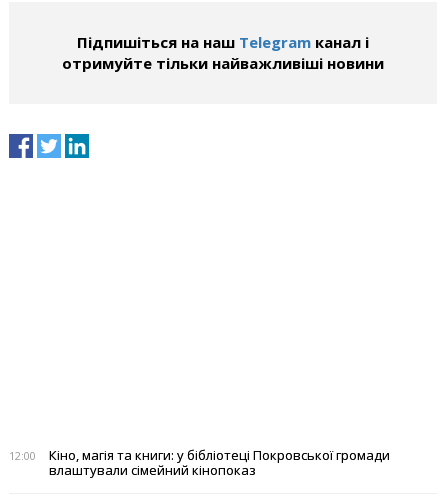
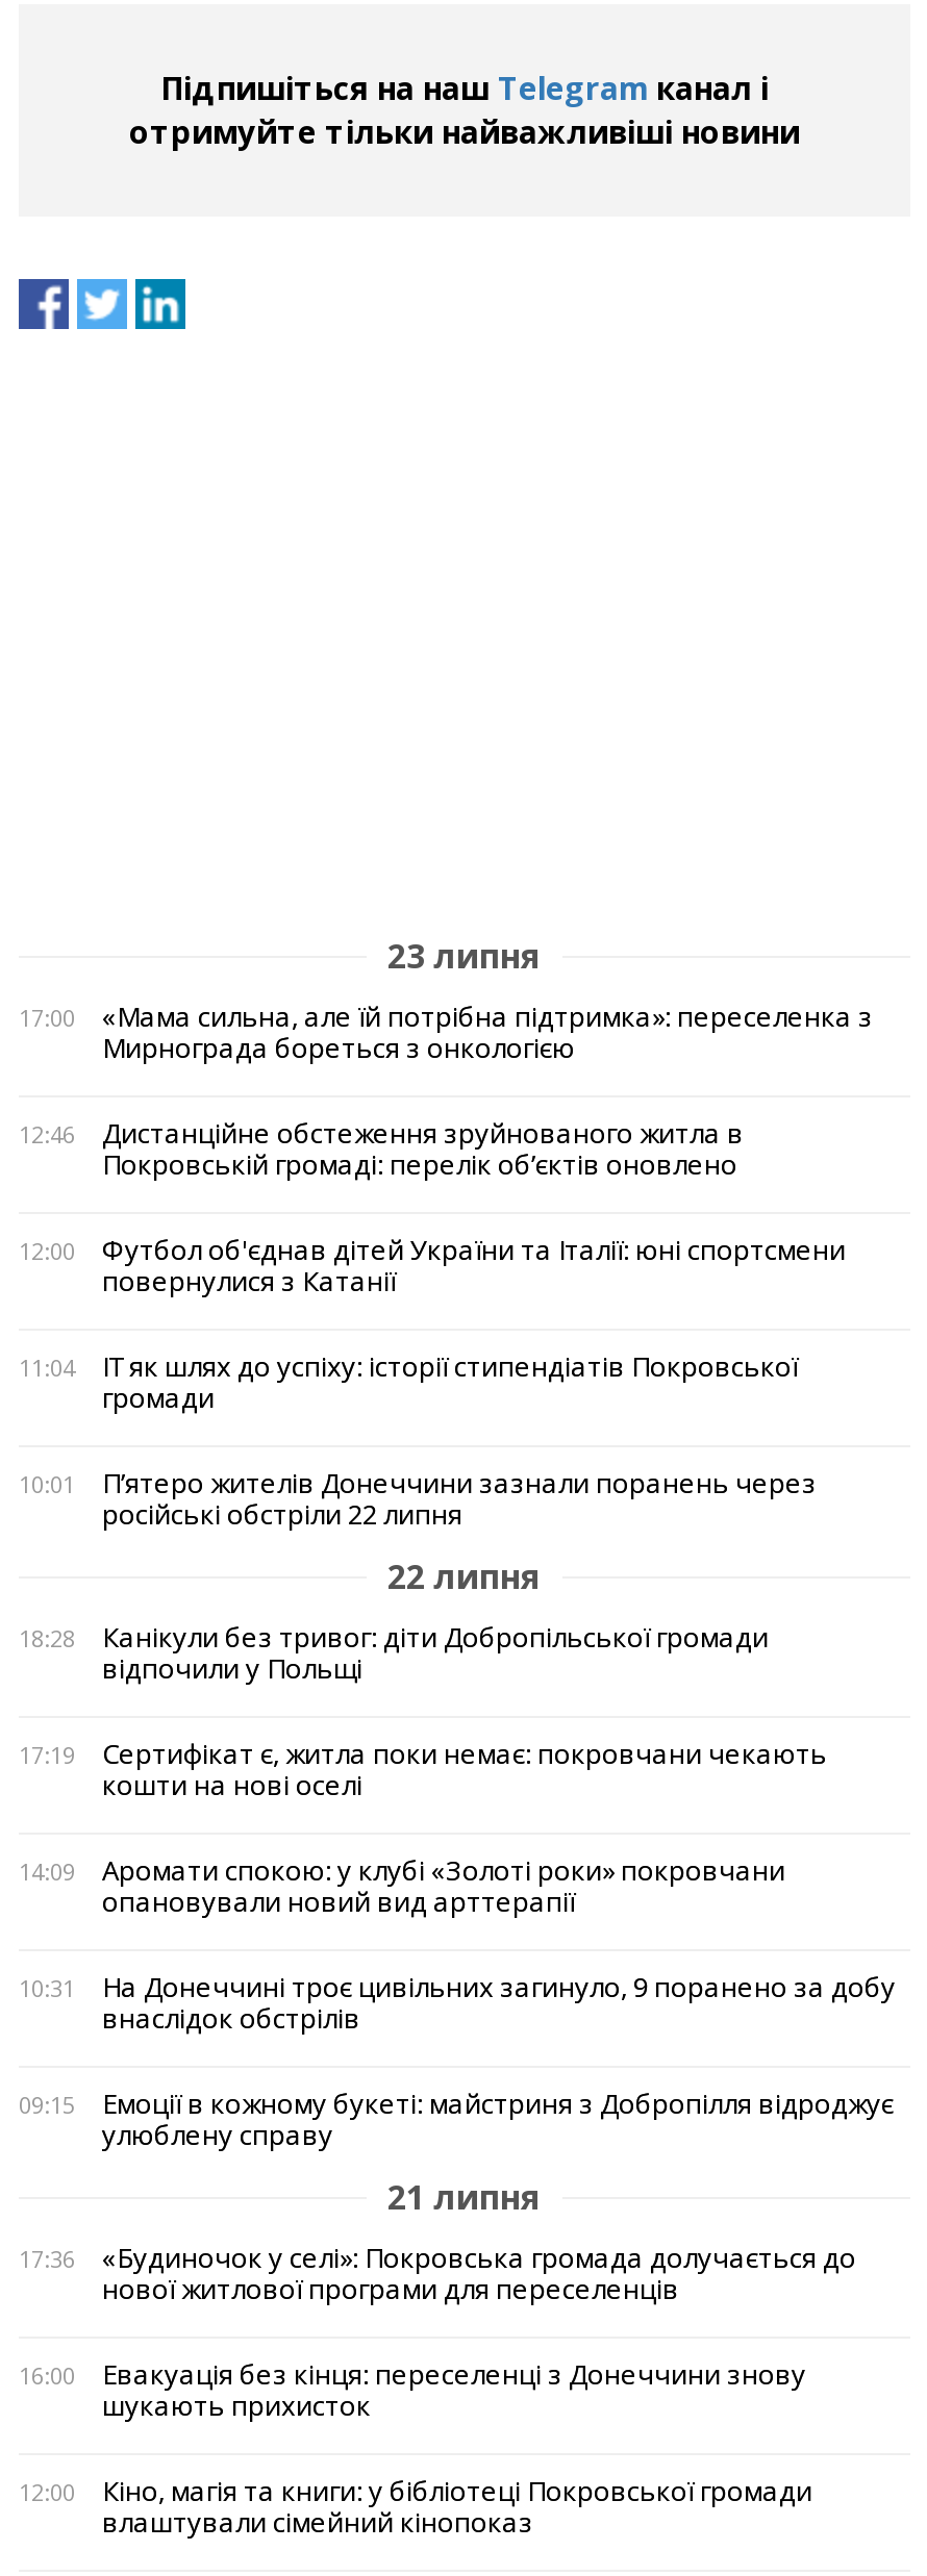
+ 23 липня
+ 17:00
+ «Мама сильна, але їй потрібна підтримка»: переселенка з
+ Мирнограда бореться з онкологією
+ 12:46
+ Дистанційне обстеження зруйнованого житла в
+ Покровській громаді: перелік об’єктів оновлено
+ 12:00
+ Футбол об'єднав дітей України та Італії: юні спортсмени
+ повернулися з Катанії
+ 11:04
+ ІТ як шлях до успіху: історії стипендіатів Покровської
+ громади
+ 10:01
+ П’ятеро жителів Донеччини зазнали поранень через
+ російські обстріли 22 липня
+ 22 липня
+ 18:28
+ Канікули без тривог: діти Добропільської громади
+ відпочили у Польщі
+ 17:19
+ Сертифікат є, житла поки немає: покровчани чекають
+ кошти на нові оселі
+ 14:09
+ Аромати спокою: у клубі «Золоті роки» покровчани
+ опановували новий вид арттерапії
+ 10:31
+ На Донеччині троє цивільних загинуло, 9 поранено за добу
+ внаслідок обстрілів
+ 09:15
+ Емоції в кожному букеті: майстриня з Добропілля відроджує
+ улюблену справу
+ 21 липня
+ 17:36
+ «Будиночок у селі»: Покровська громада долучається до
+ нової житлової програми для переселенців
+ 16:00
+ Евакуація без кінця: переселенці з Донеччини знову
+ шукають прихисток
